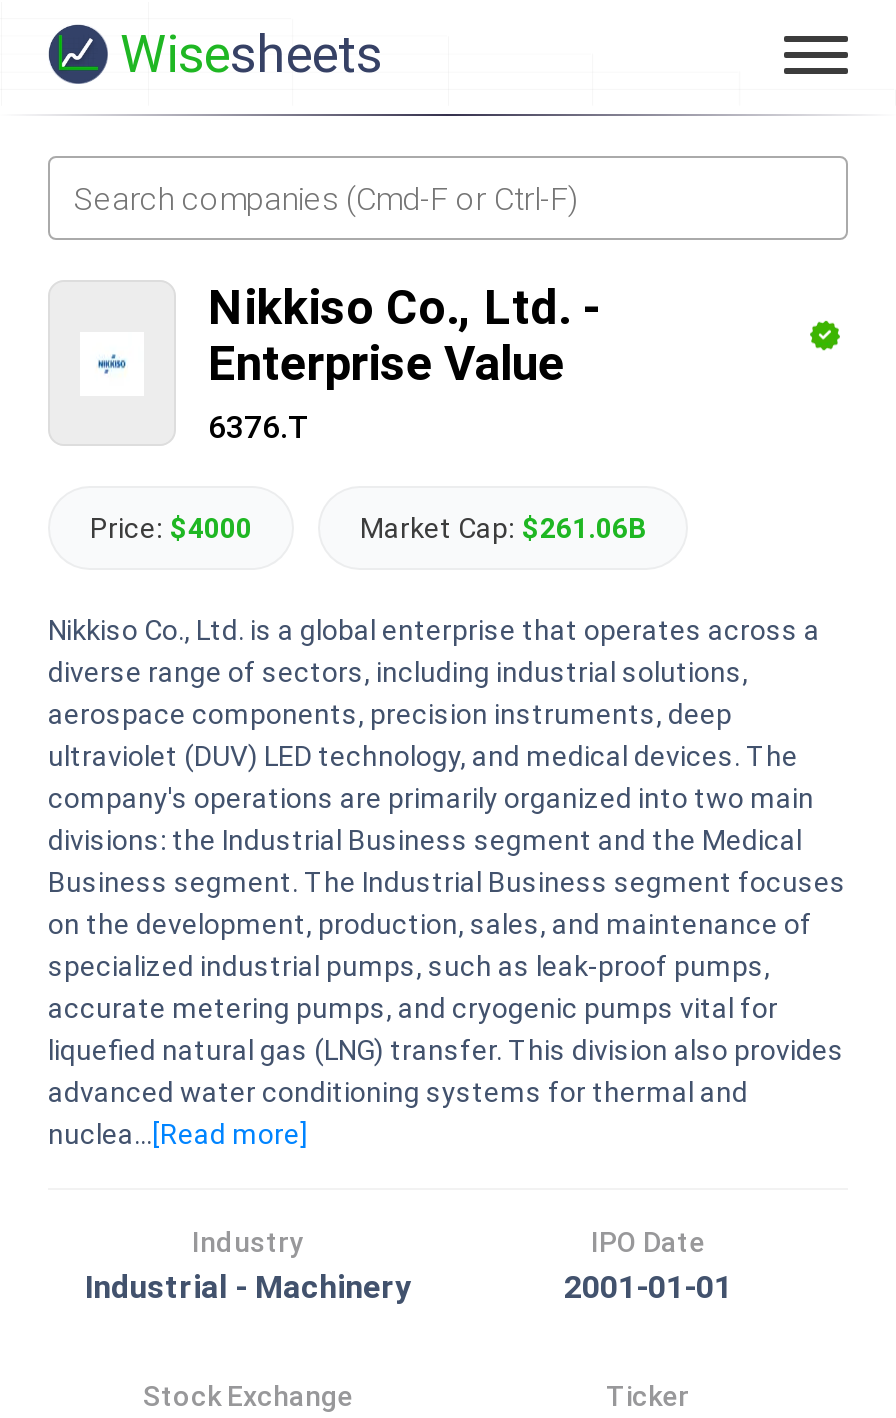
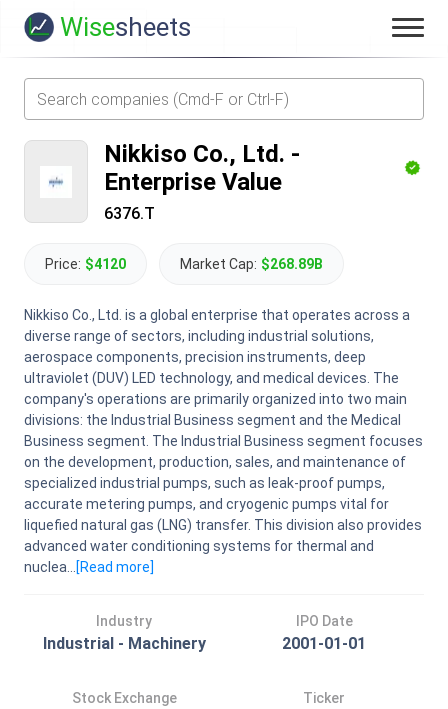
- Price: $4000
+ Price: $4120

- Market Cap: $261.06B
+ Market Cap: $268.89B
